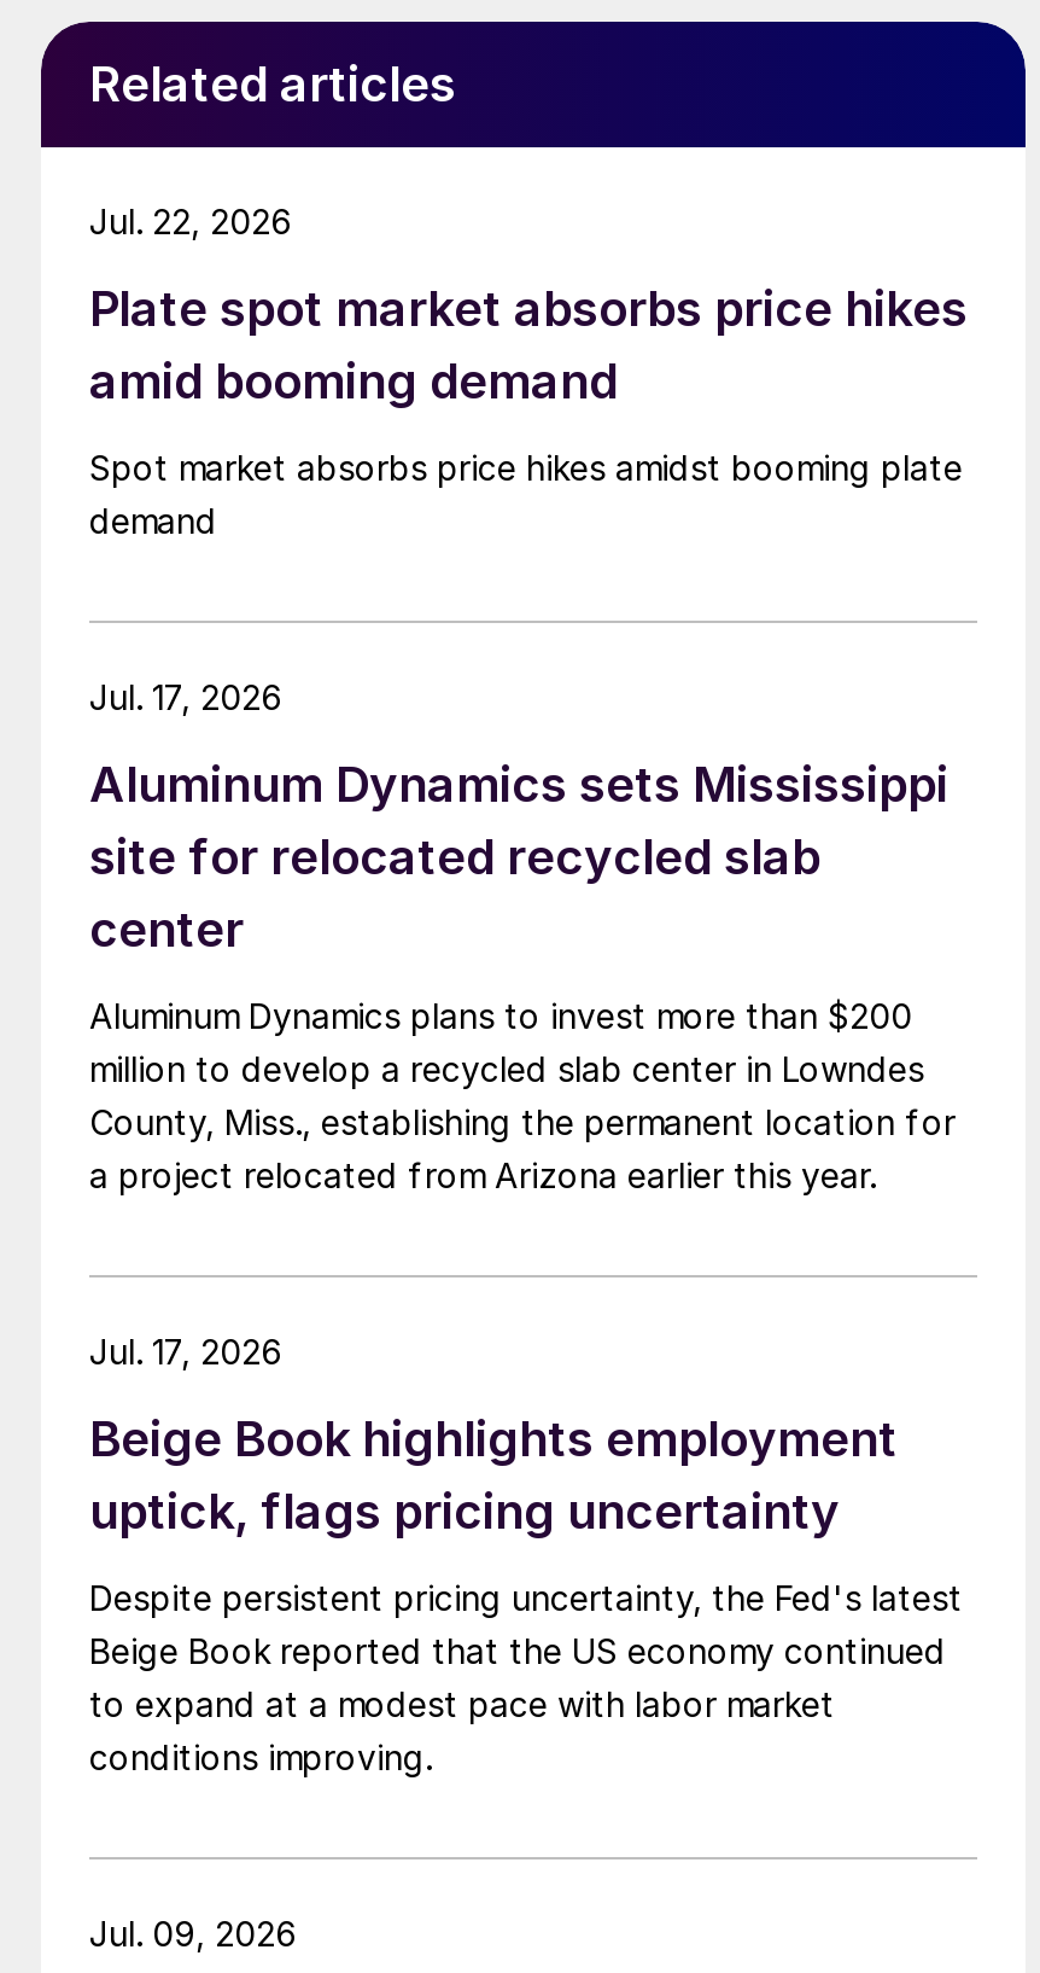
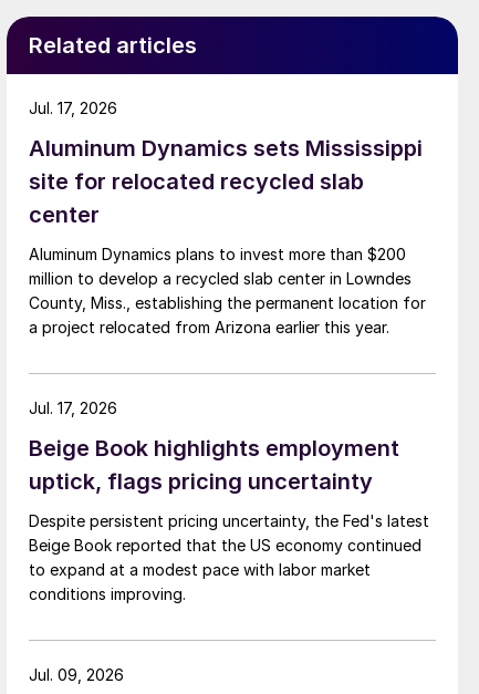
- Jul. 22, 2026

- Plate spot market absorbs price hikes
- amid booming demand
- Spot market absorbs price hikes amidst booming plate
- demand
